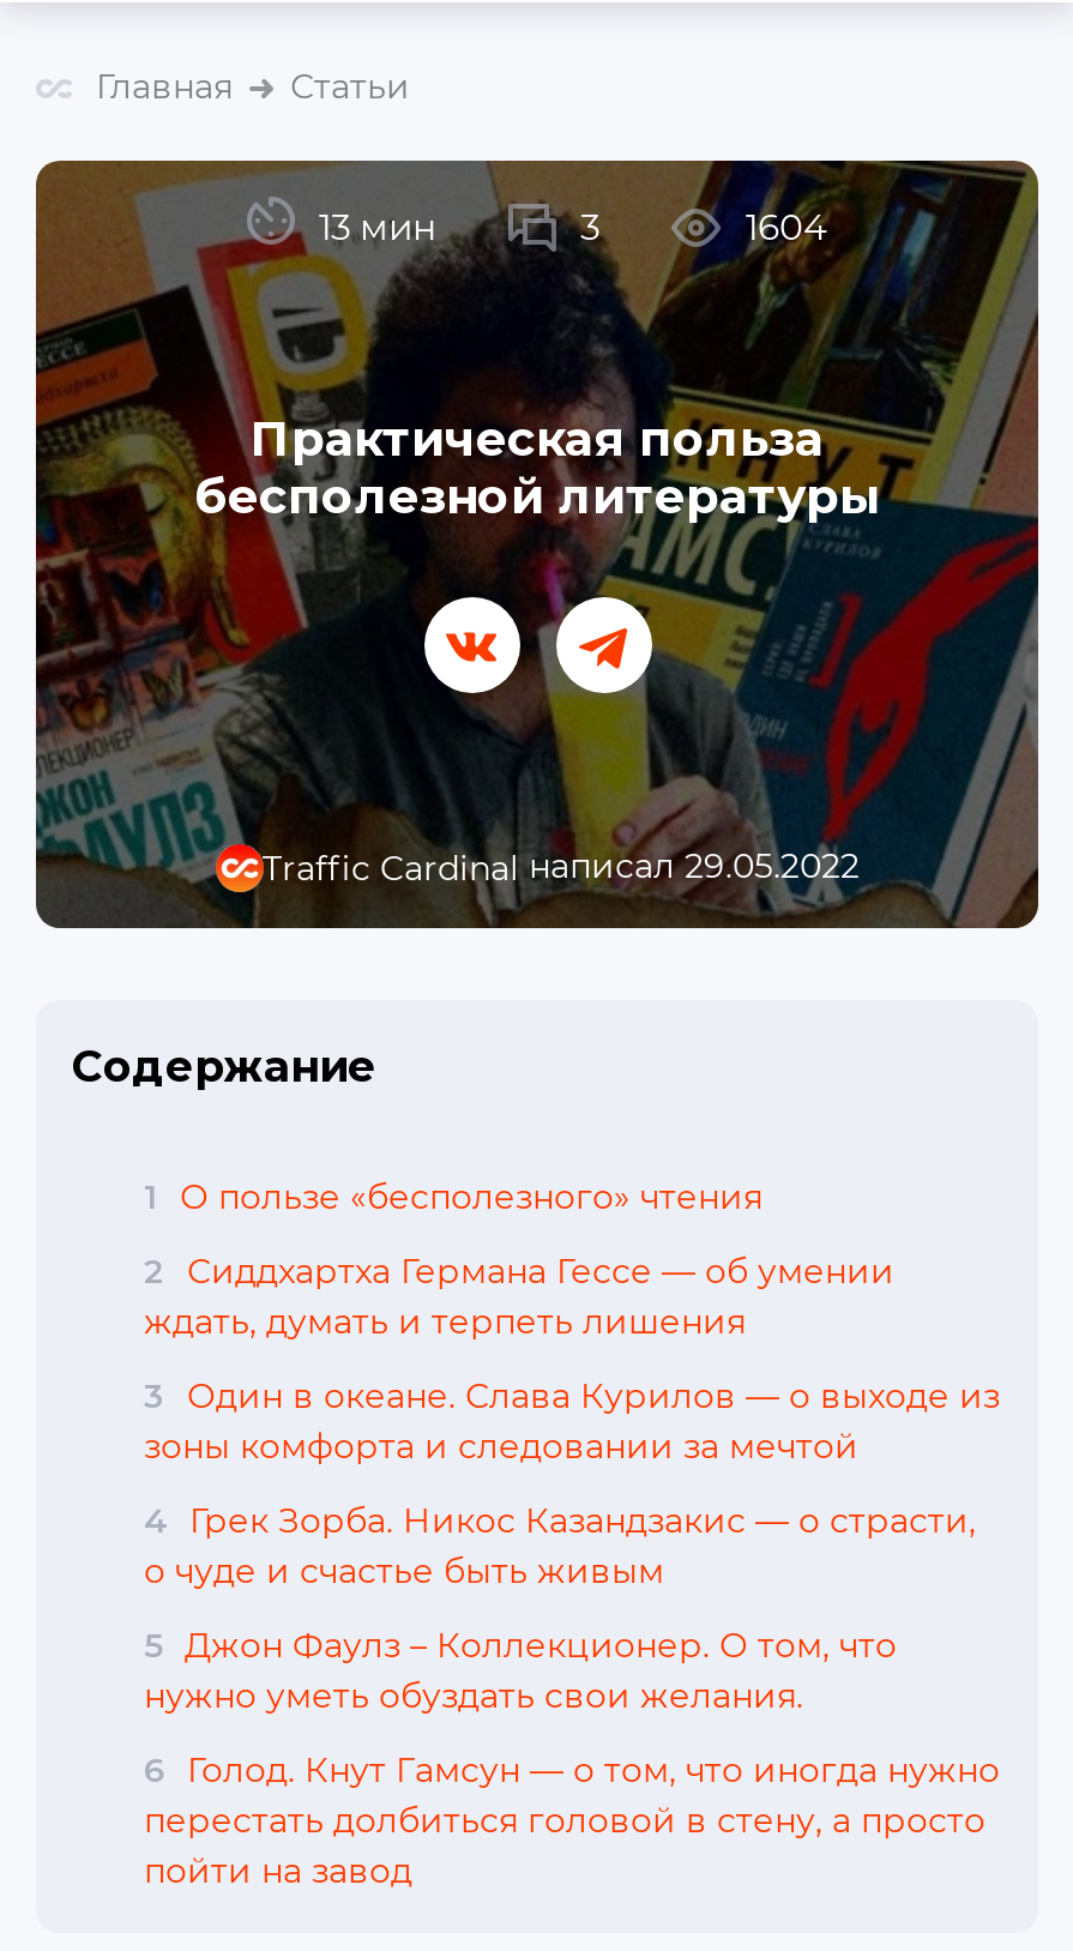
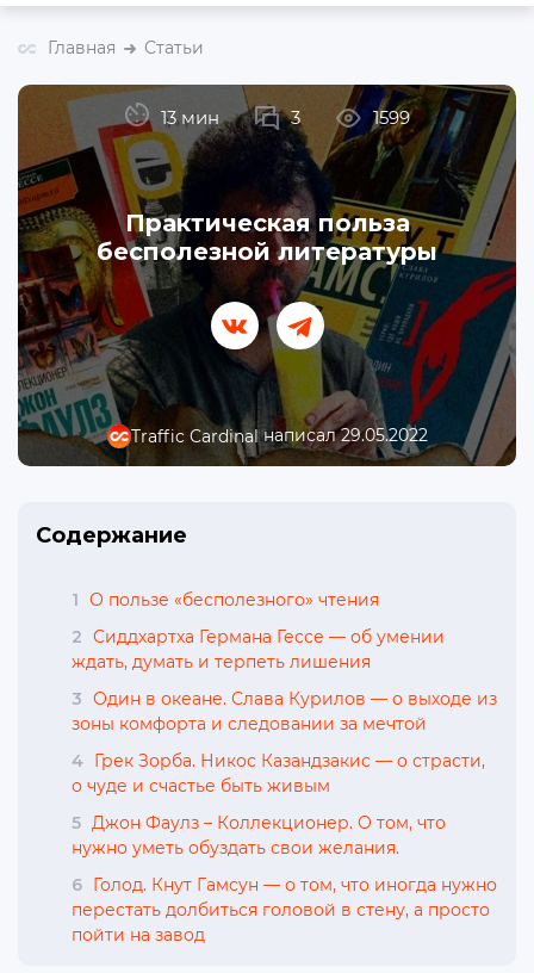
- 1604
+ 1599
